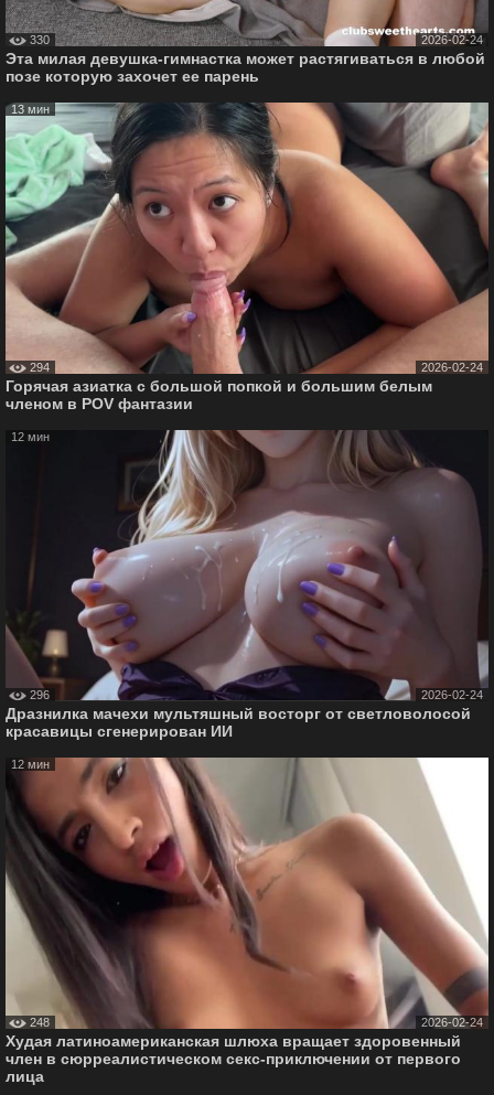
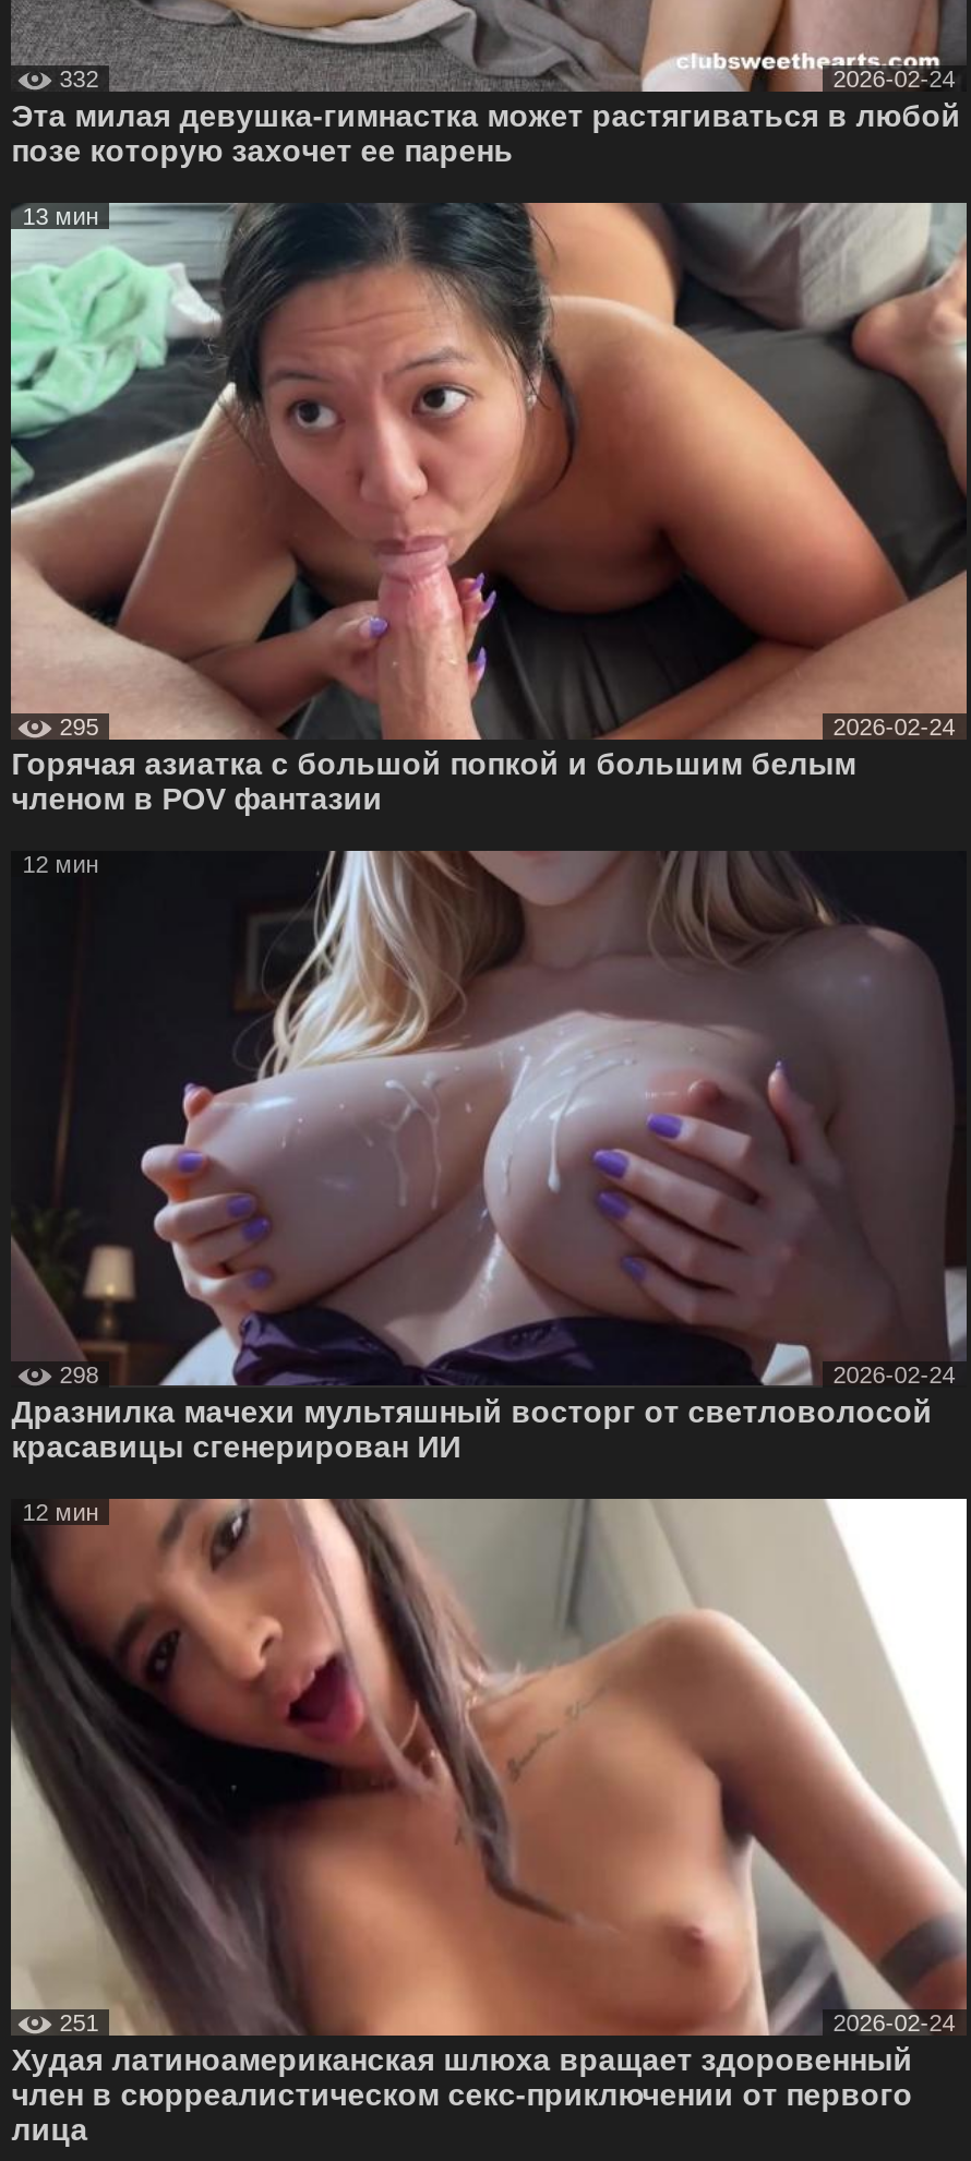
- 330
+ 332

- 294
+ 295

- 296
+ 298

- 248
+ 251
